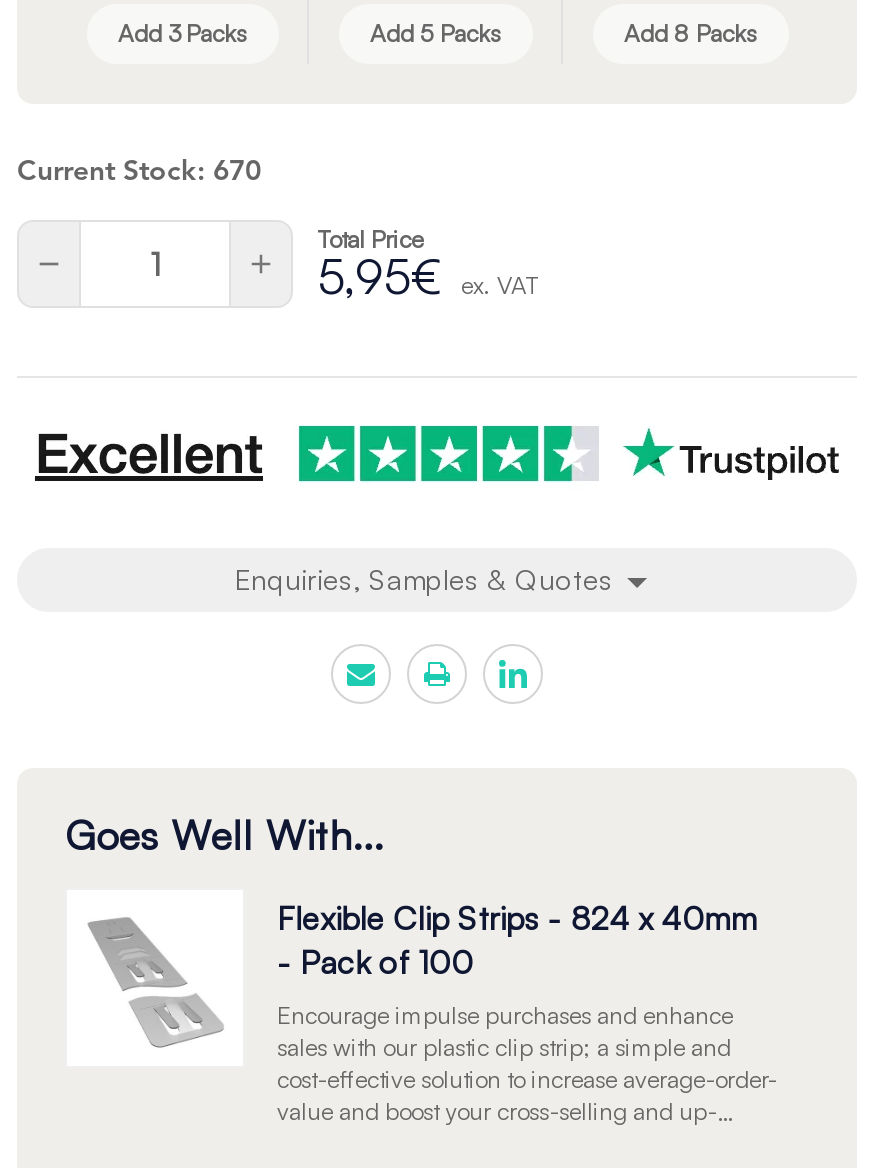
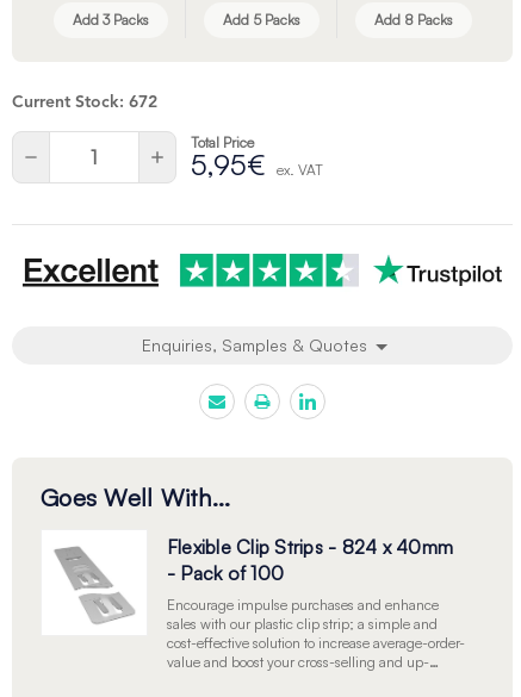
- Current Stock: 670
+ Current Stock: 672
